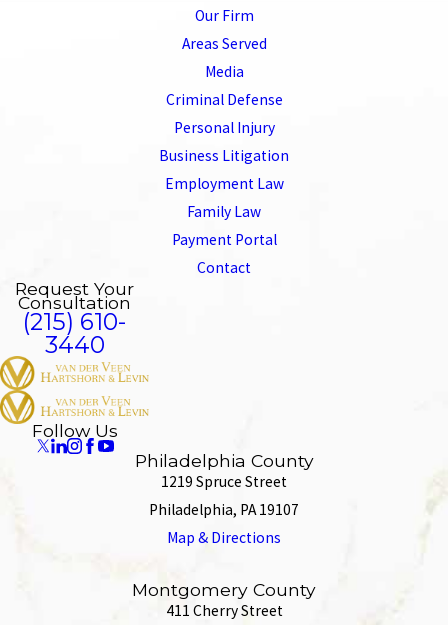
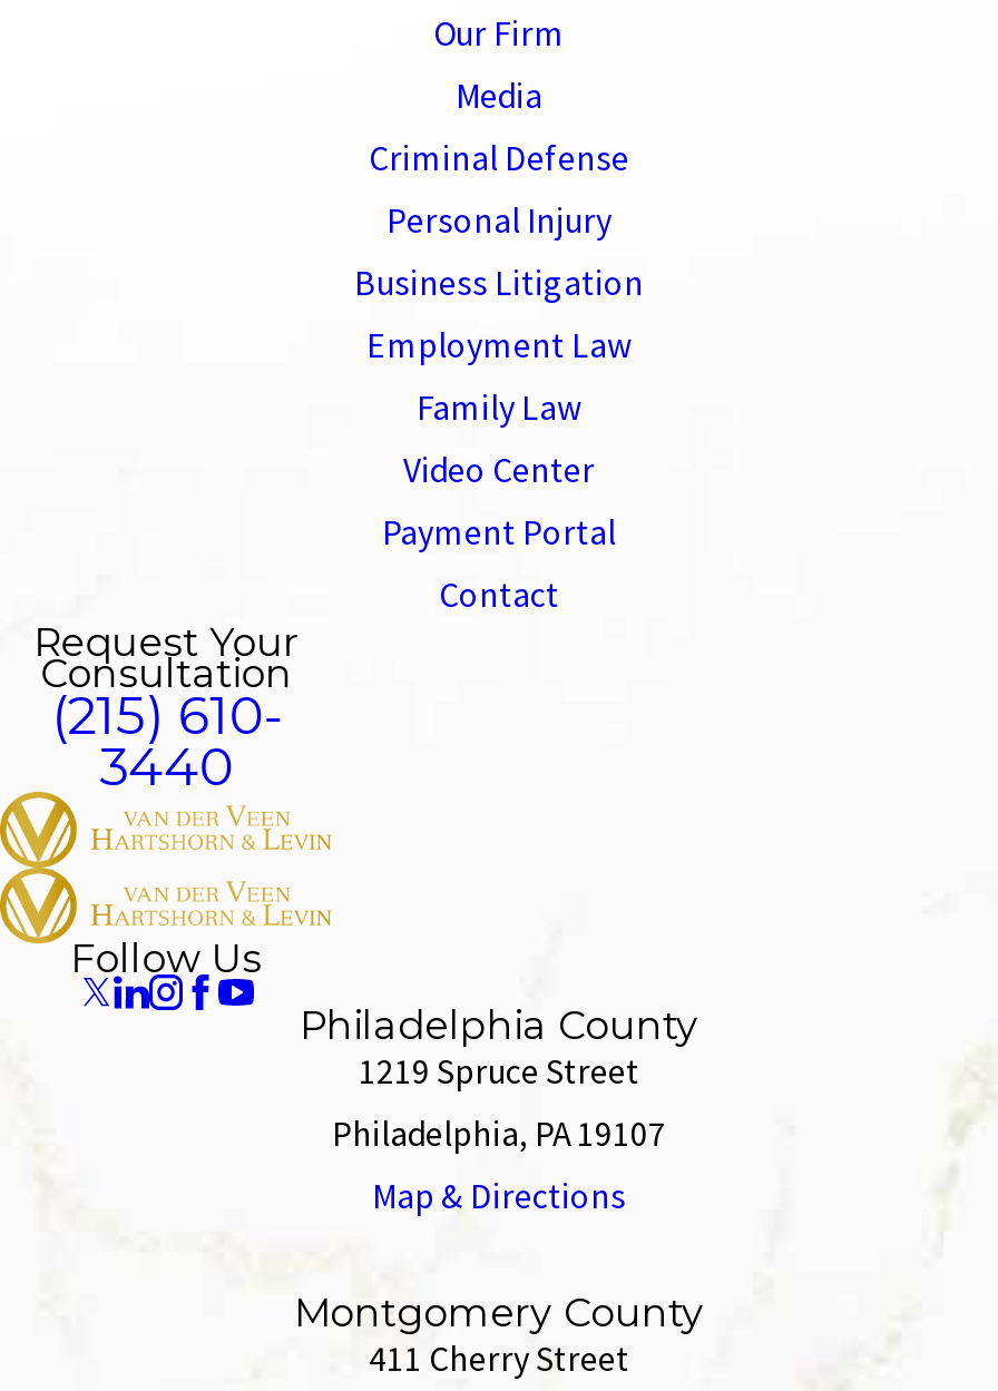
- Areas Served

moved up: Media | Criminal Defense | Personal Injury | Business Litigation | Employment Law | Family Law

+ Video Center
